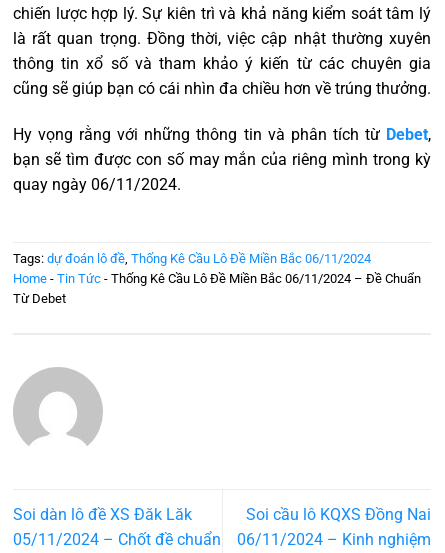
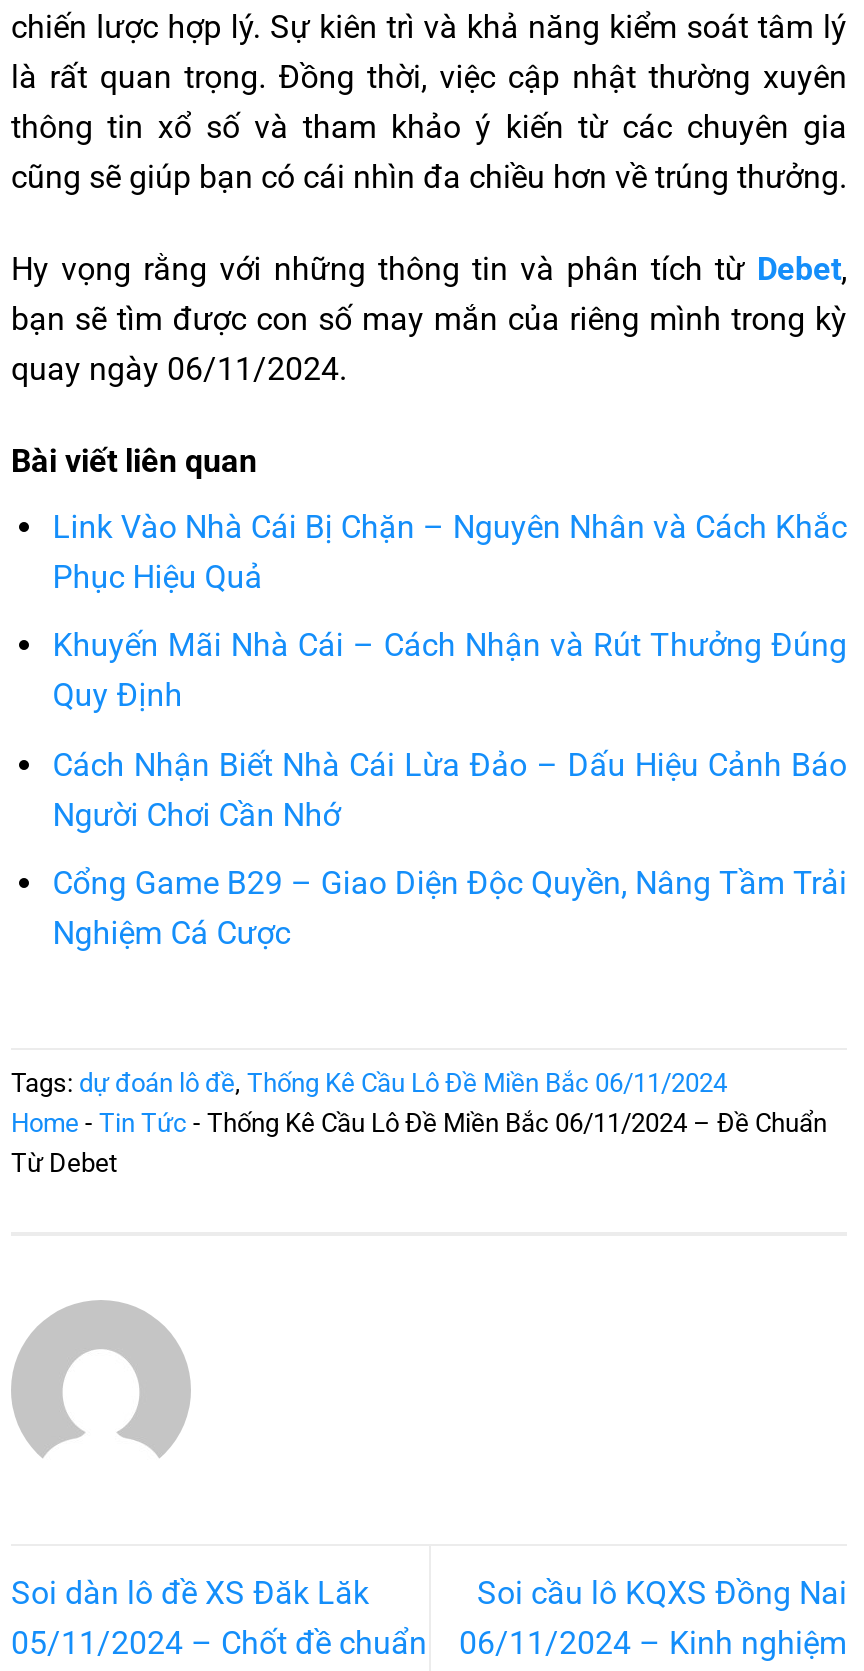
+ Bài viết liên quan
+ Link Vào Nhà Cái Bị Chặn – Nguyên Nhân và Cách Khắc
+ Phục Hiệu Quả
+ Khuyến Mãi Nhà Cái – Cách Nhận và Rút Thưởng Đúng
+ Quy Định
+ Cách Nhận Biết Nhà Cái Lừa Đảo – Dấu Hiệu Cảnh Báo
+ Người Chơi Cần Nhớ
+ Cổng Game B29 – Giao Diện Độc Quyền, Nâng Tầm Trải
+ Nghiệm Cá Cược
